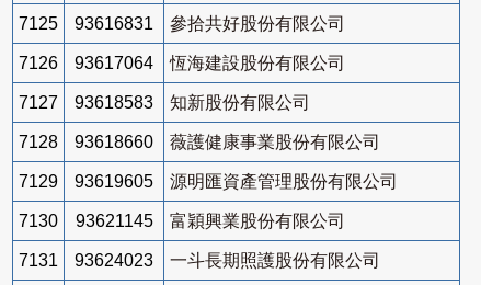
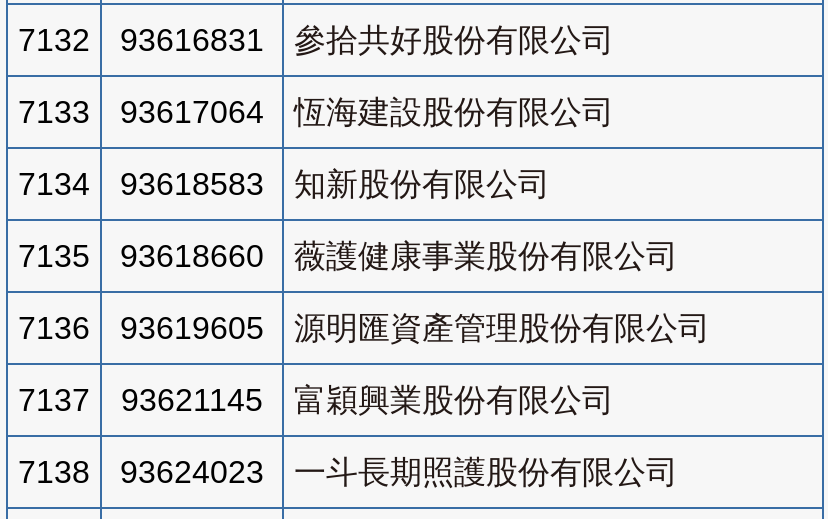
- 7125 93616831 參拾共好股份有限公司
+ 7132 93616831 參拾共好股份有限公司

- 7126 93617064 恆海建設股份有限公司
+ 7133 93617064 恆海建設股份有限公司

- 7127 93618583 知新股份有限公司
+ 7134 93618583 知新股份有限公司

- 7128 93618660 薇護健康事業股份有限公司
+ 7135 93618660 薇護健康事業股份有限公司

- 7129 93619605 源明匯資產管理股份有限公司
+ 7136 93619605 源明匯資產管理股份有限公司

- 7130 93621145 富穎興業股份有限公司
+ 7137 93621145 富穎興業股份有限公司

- 7131 93624023 一斗長期照護股份有限公司
+ 7138 93624023 一斗長期照護股份有限公司
